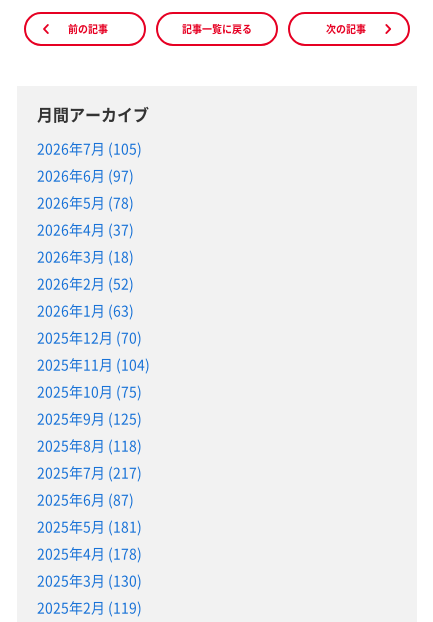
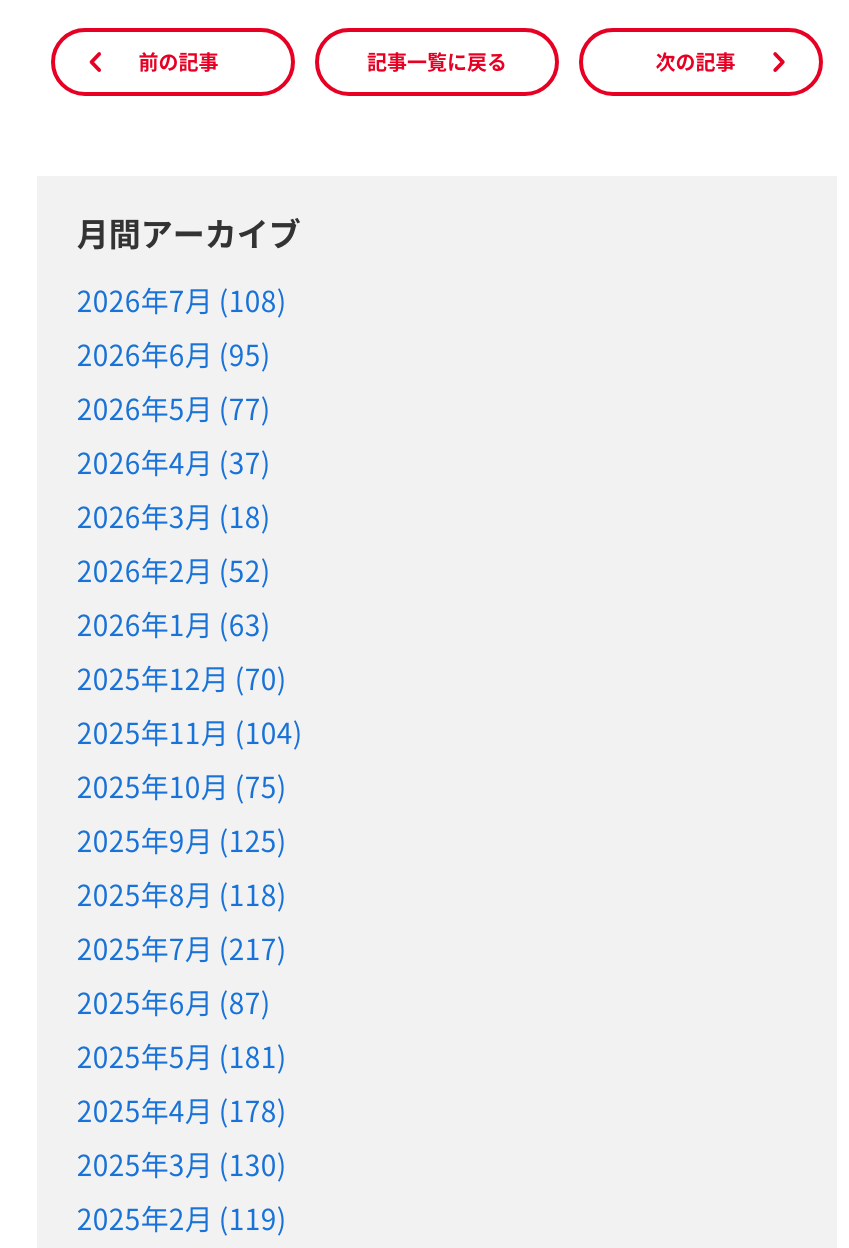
- 2026年7月 (105)
+ 2026年7月 (108)

- 2026年6月 (97)
+ 2026年6月 (95)

- 2026年5月 (78)
+ 2026年5月 (77)
